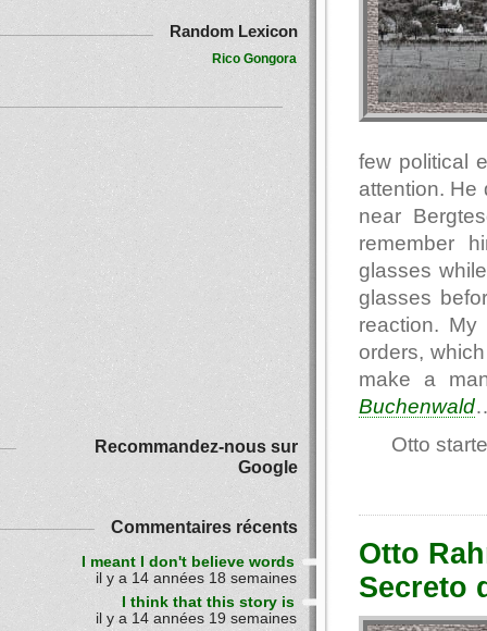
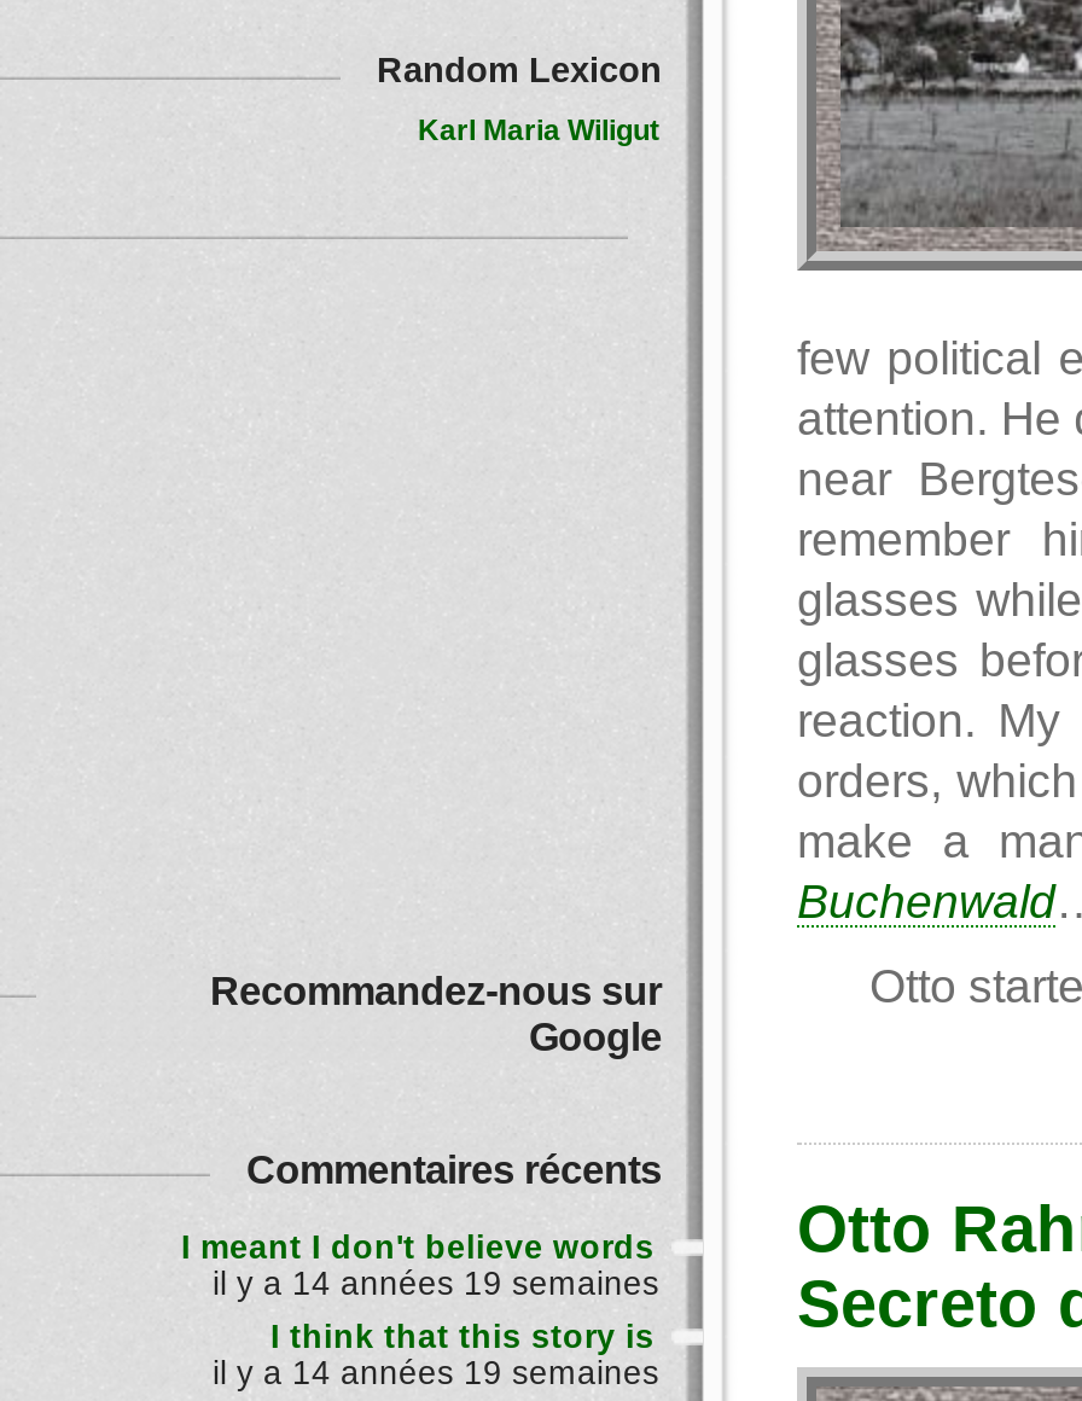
- Rico Gongora
+ Karl Maria Wiligut

- il y a 14 années 18 semaines
+ il y a 14 années 19 semaines
